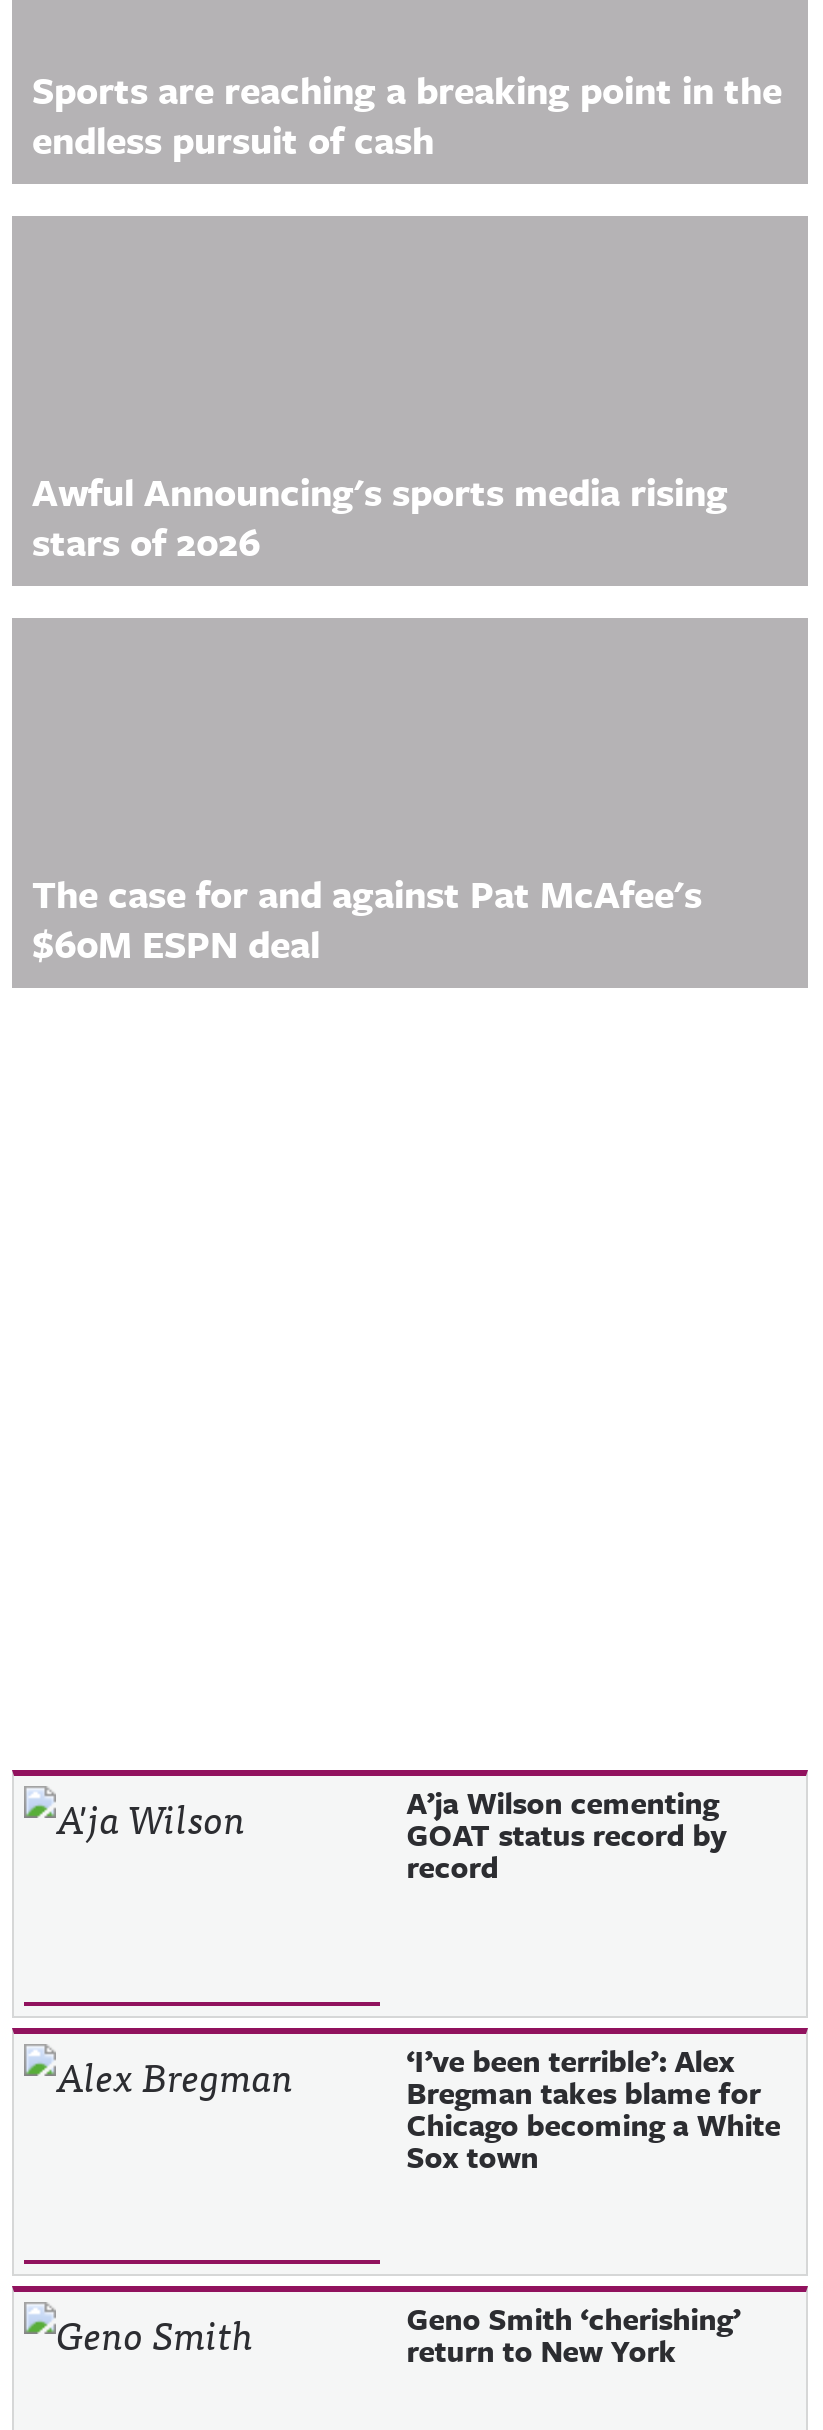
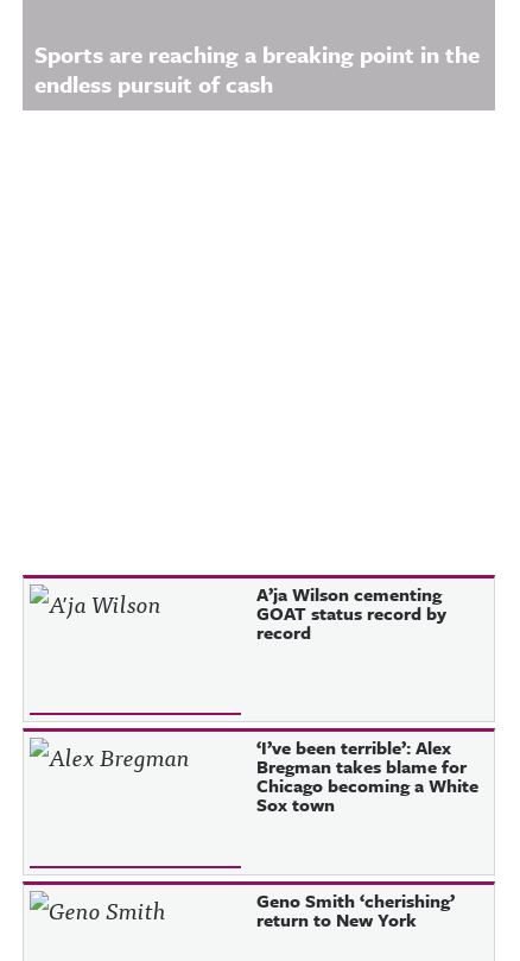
- Awful Announcing's sports media rising
- stars of 2026

- The case for and against Pat McAfee's
- $60M ESPN deal
